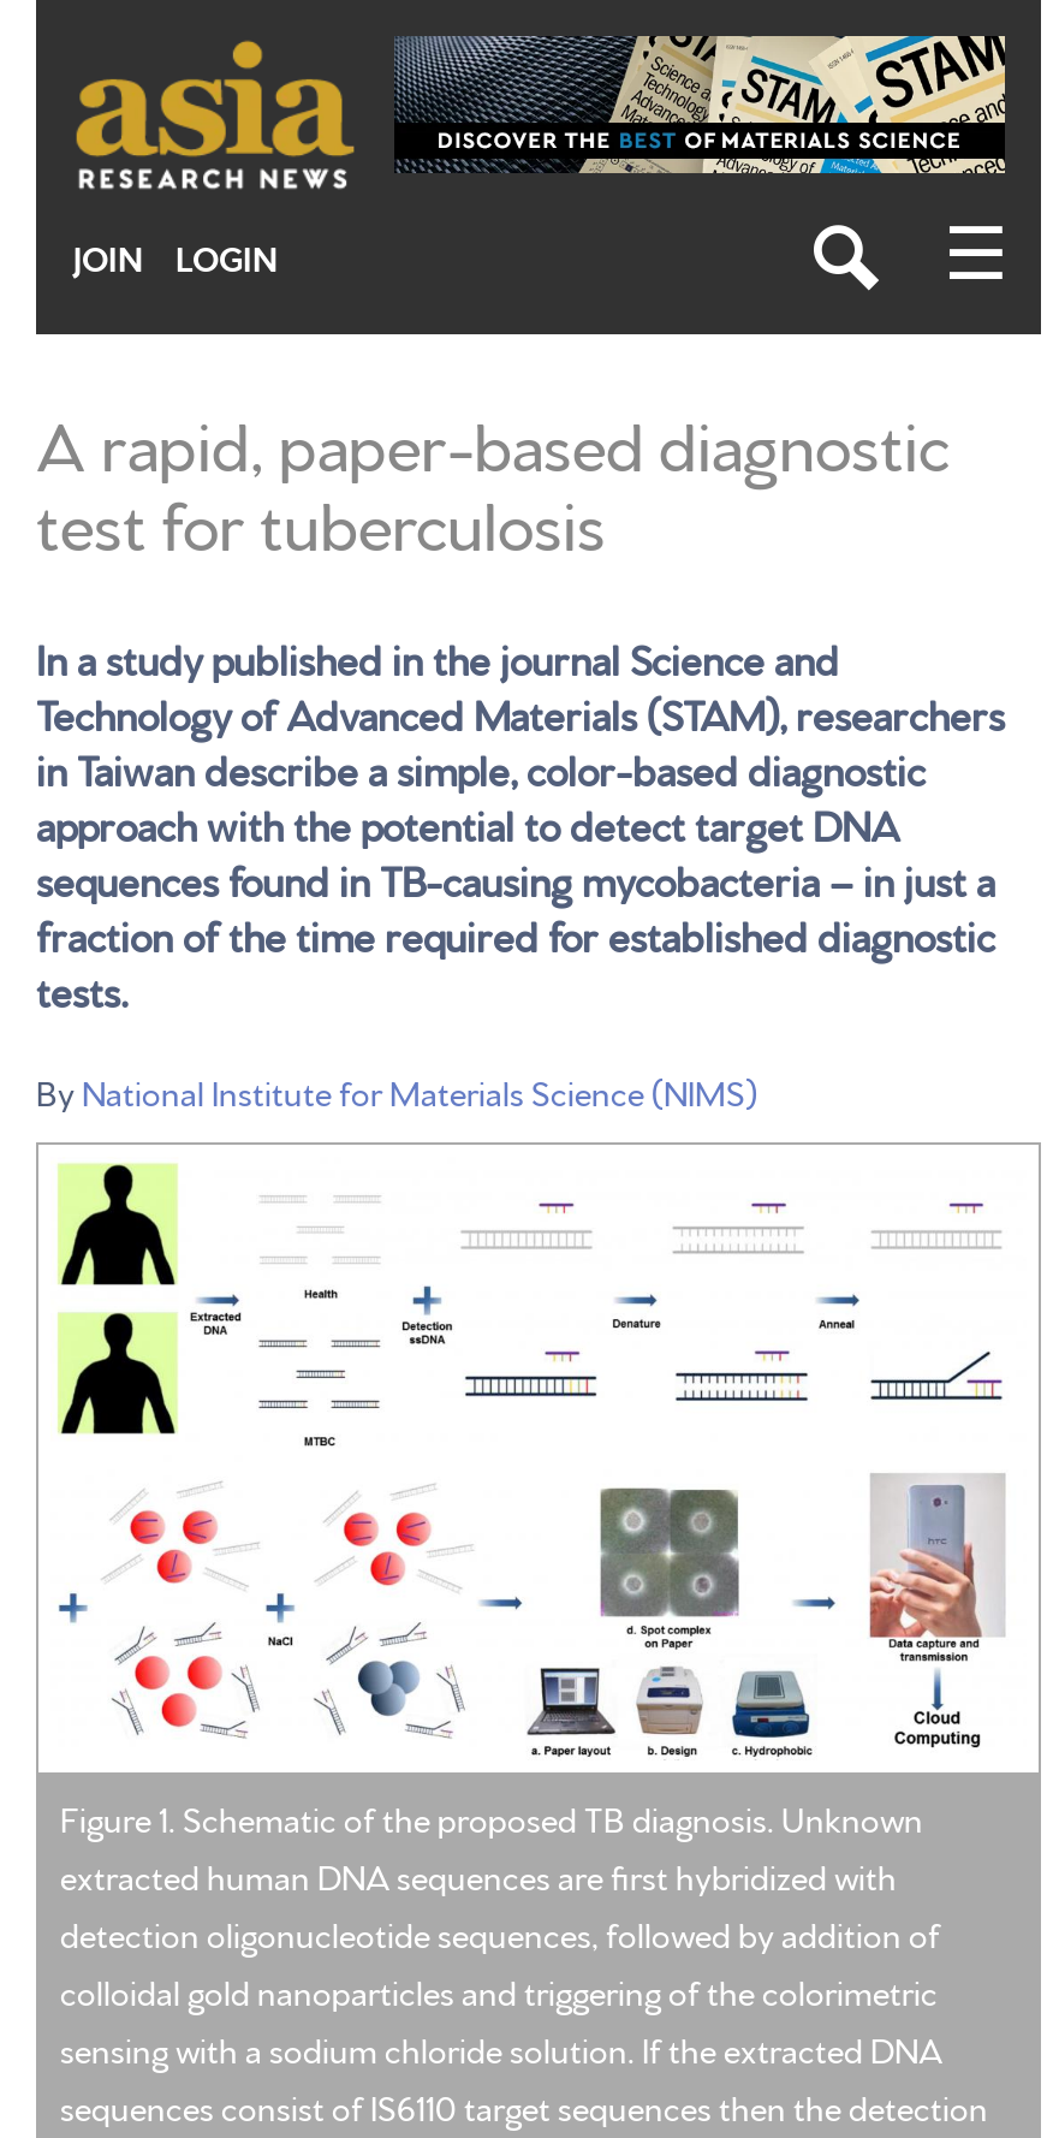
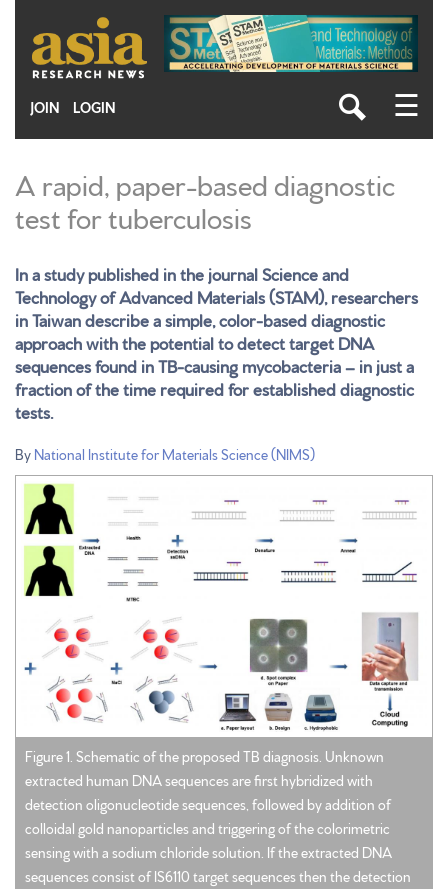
- [image]
+ [image]
